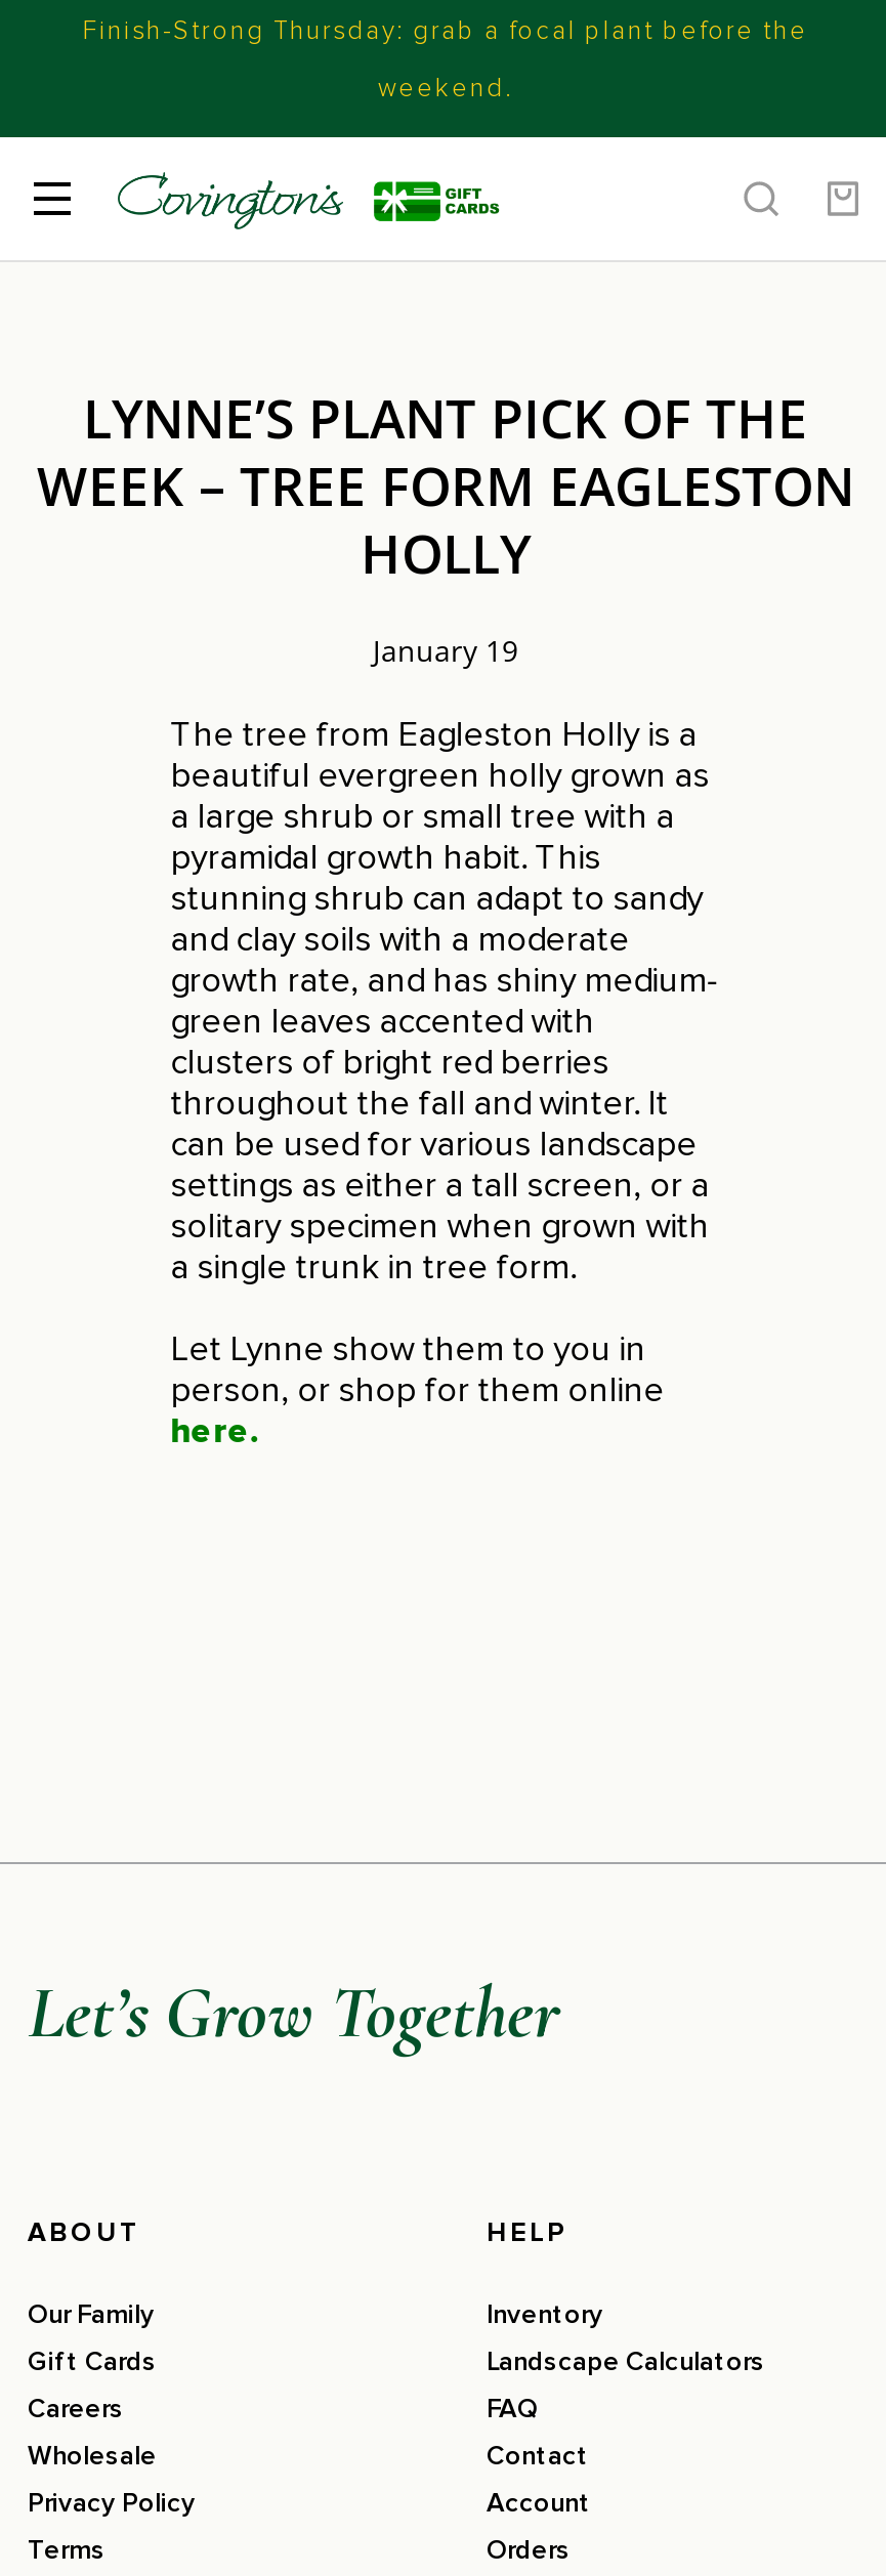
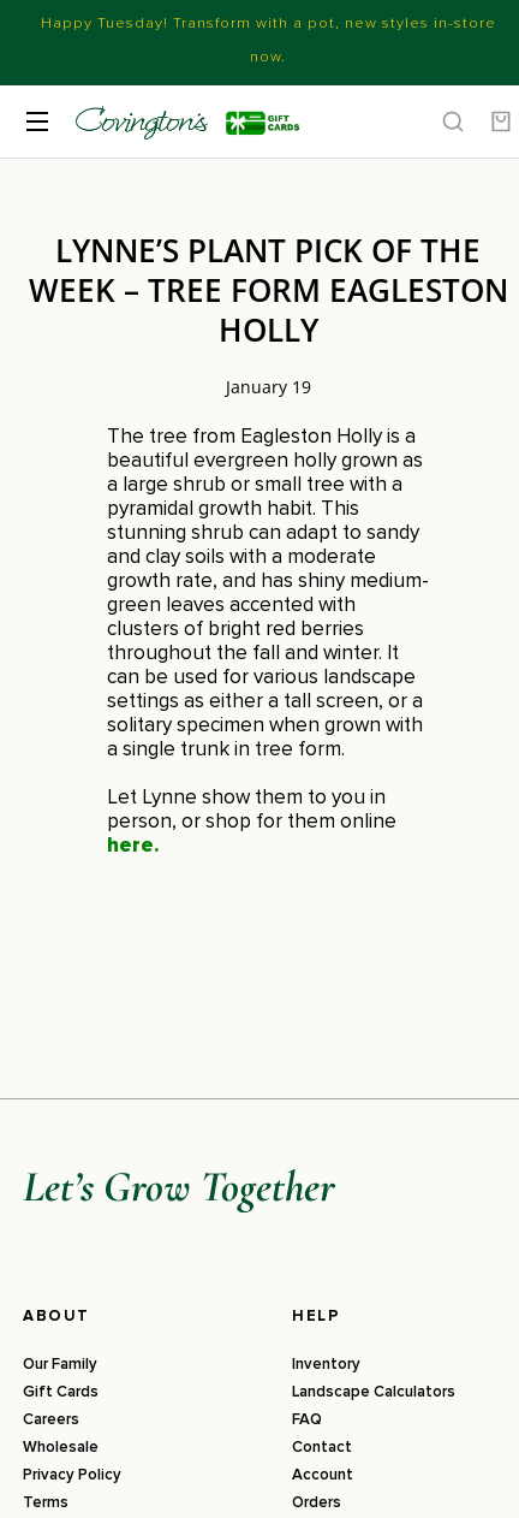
- Finish-Strong Thursday: grab a focal plant before the
+ Happy Tuesday! Transform with a pot, new styles in-store

- weekend.
+ now.
